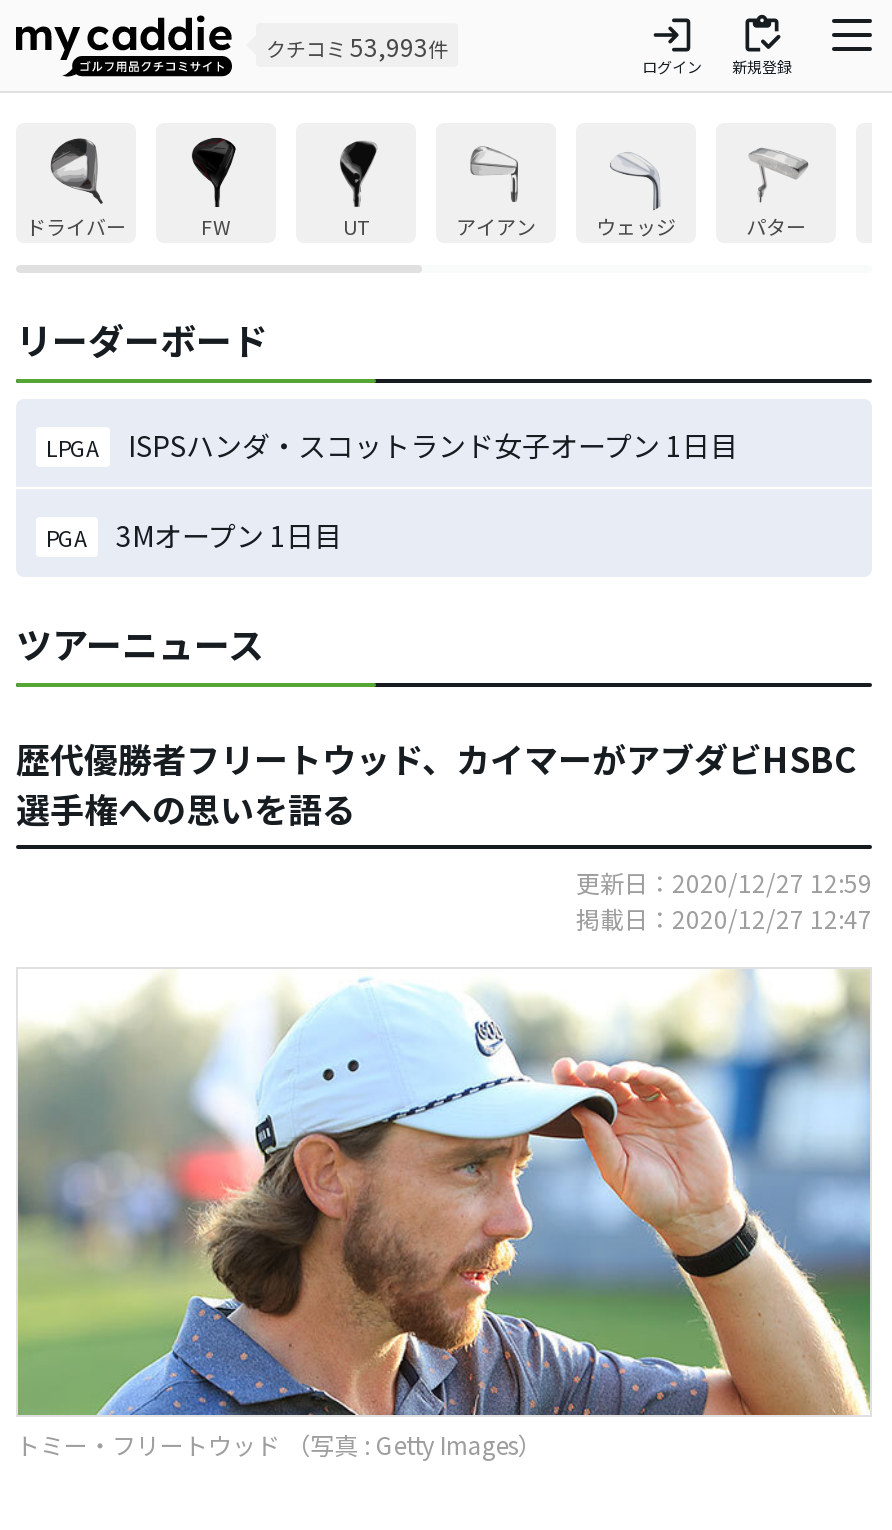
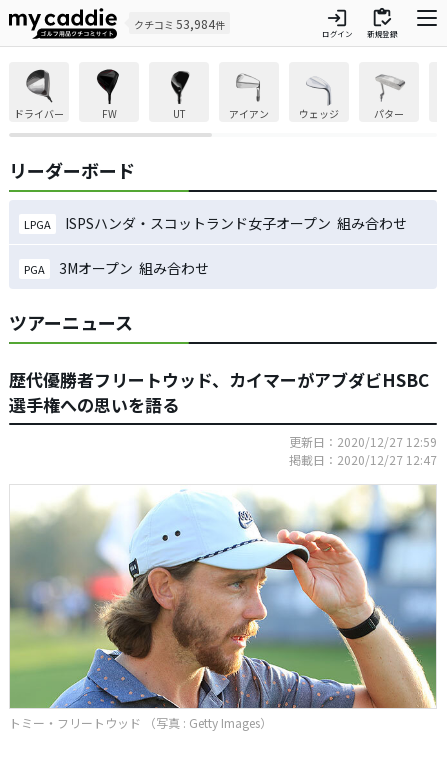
- クチコミ53,993件
+ クチコミ53,984件

- ISPSハンダ・スコットランド女子オープン 1日目
+ ISPSハンダ・スコットランド女子オープン 組み合わせ

- 3Mオープン 1日目
+ 3Mオープン 組み合わせ
